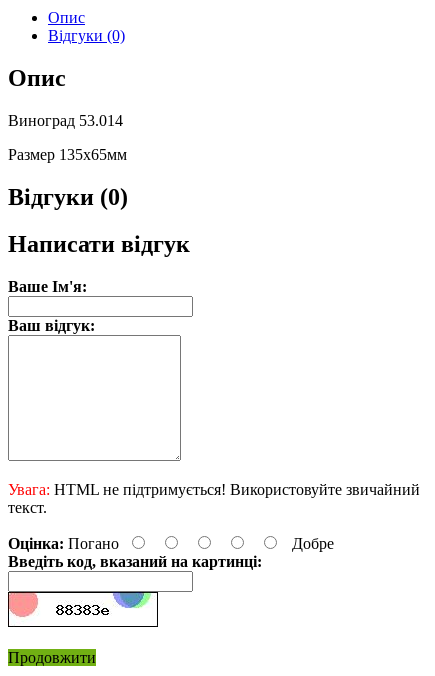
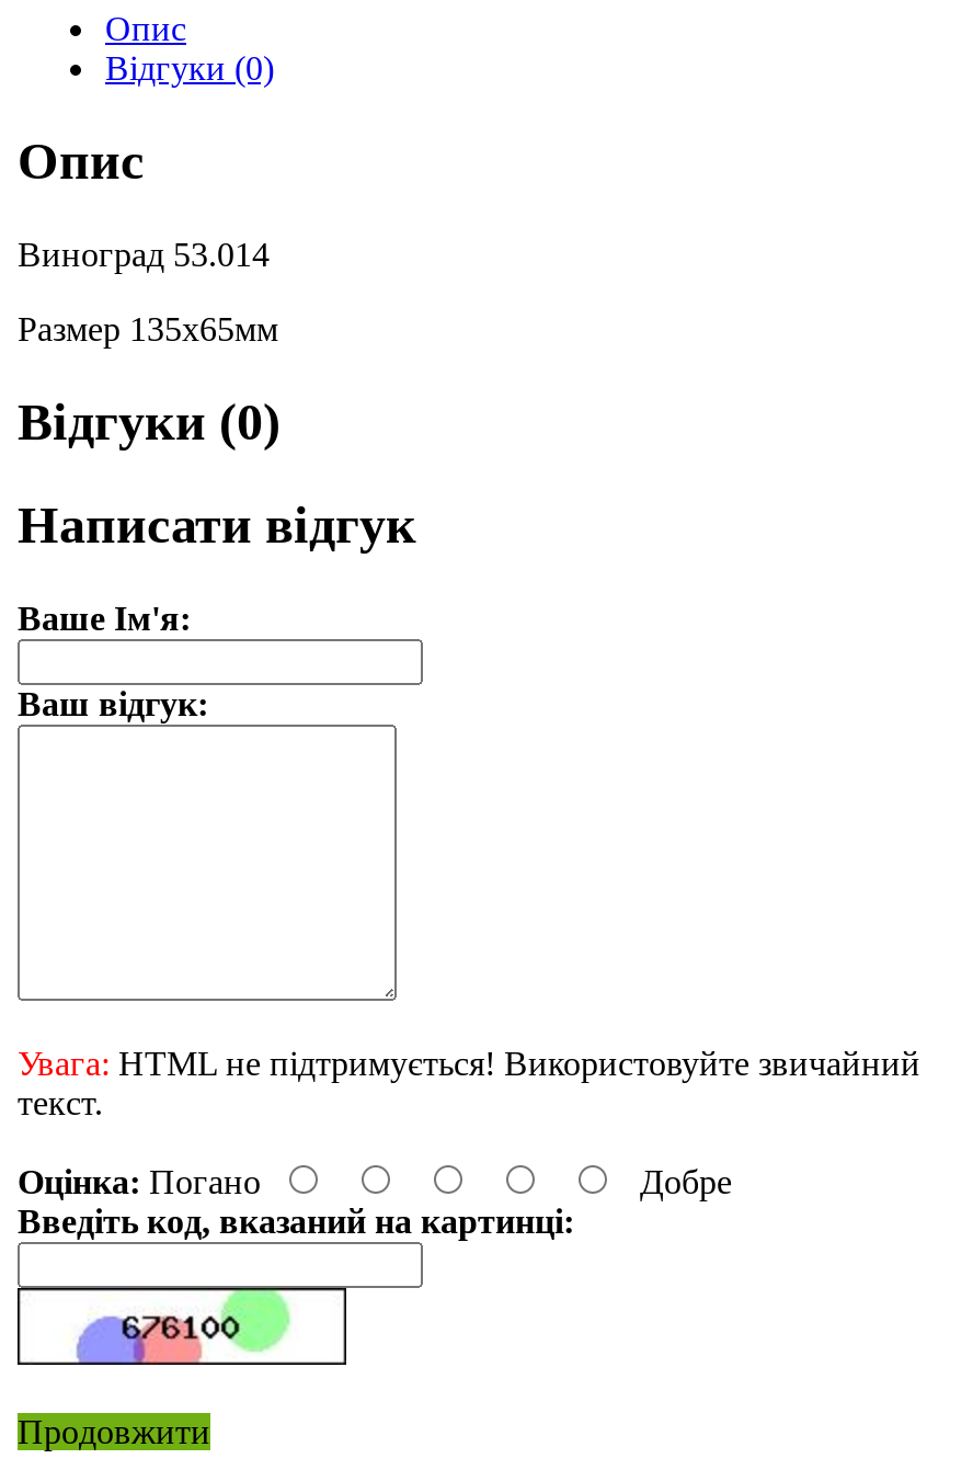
- [image]
+ [image]
